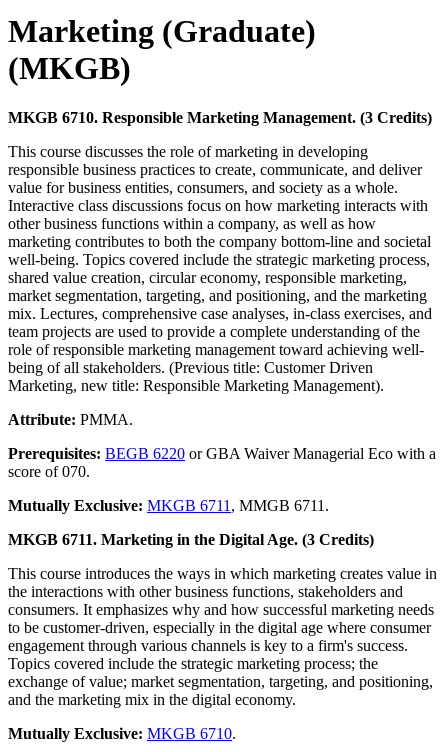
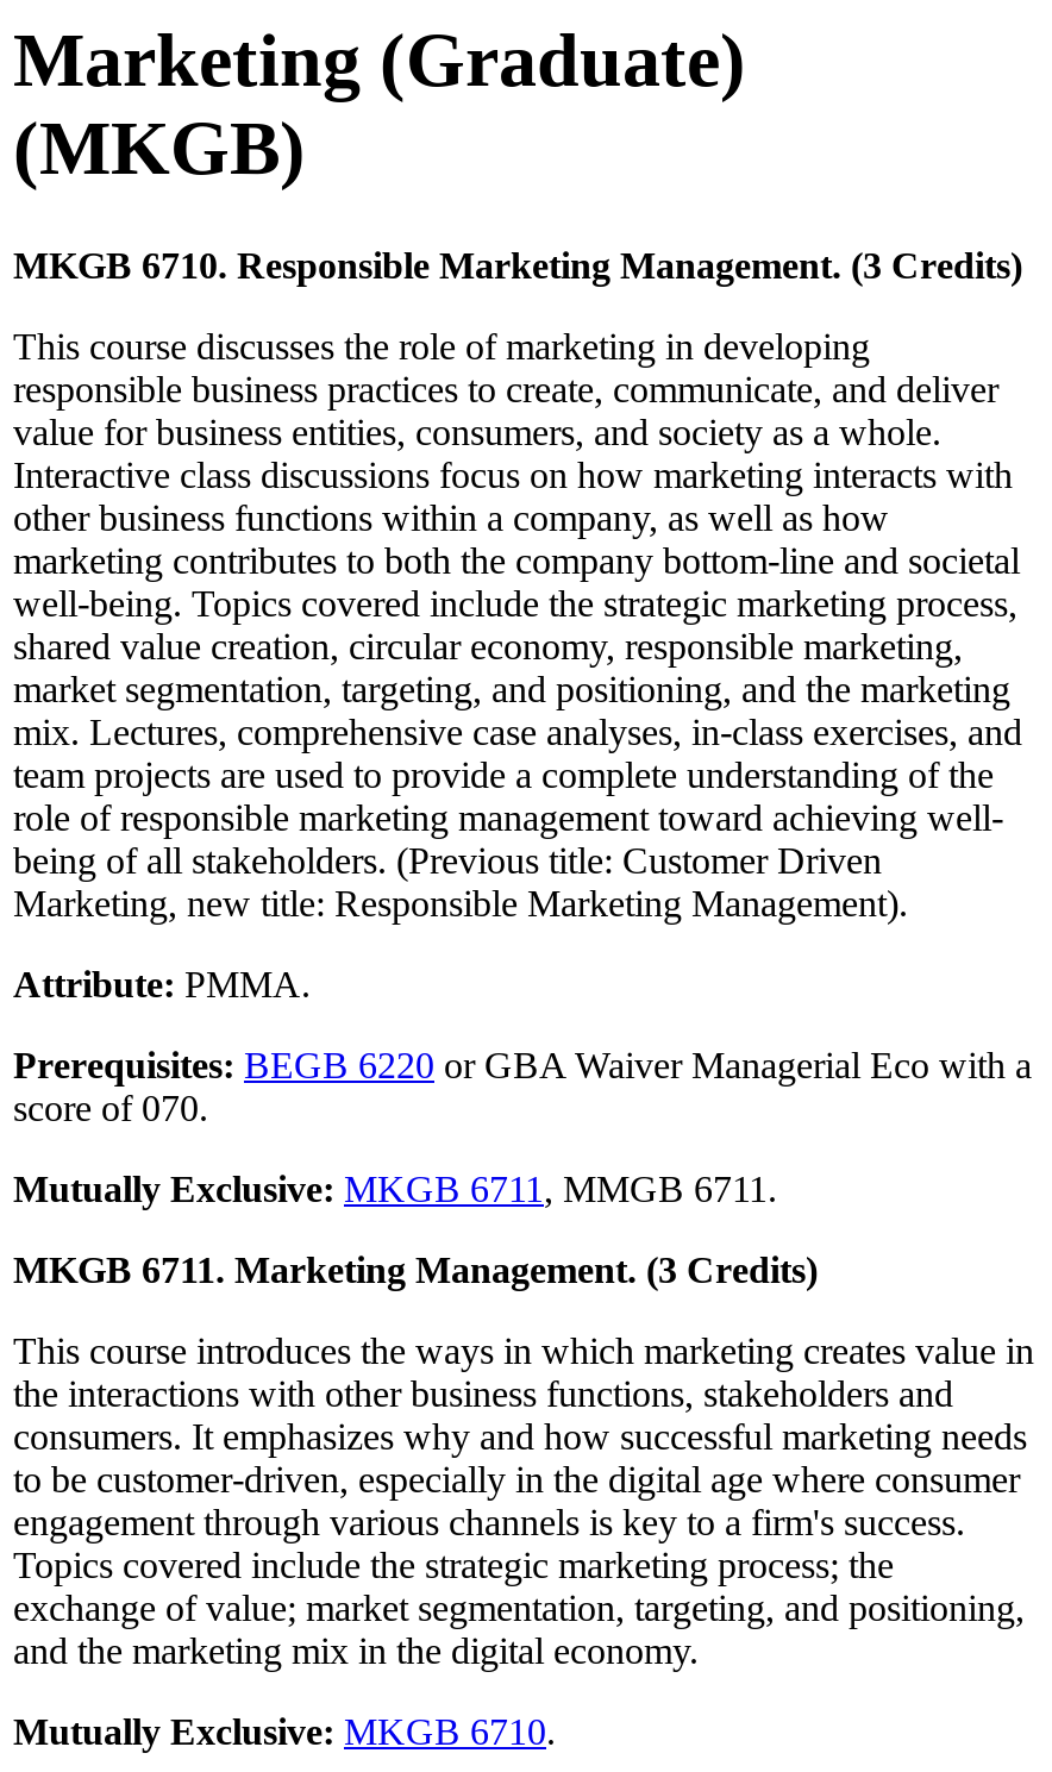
- MKGB 6711. Marketing in the Digital Age. (3 Credits)
+ MKGB 6711. Marketing Management. (3 Credits)
